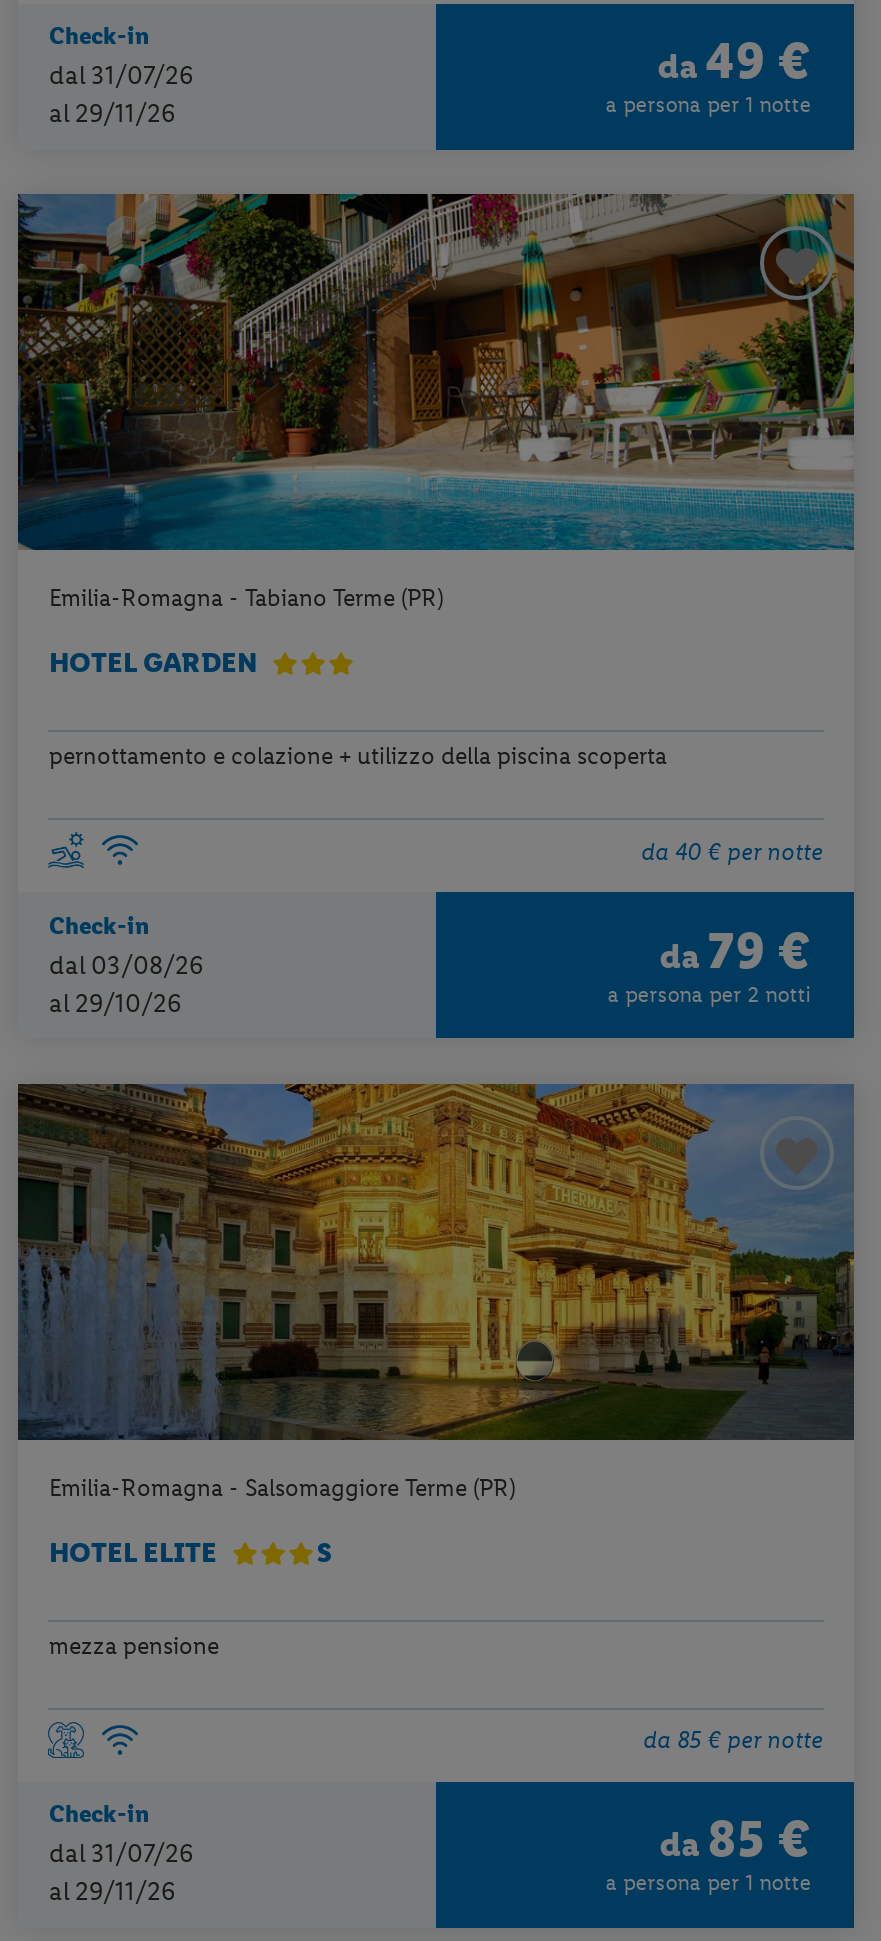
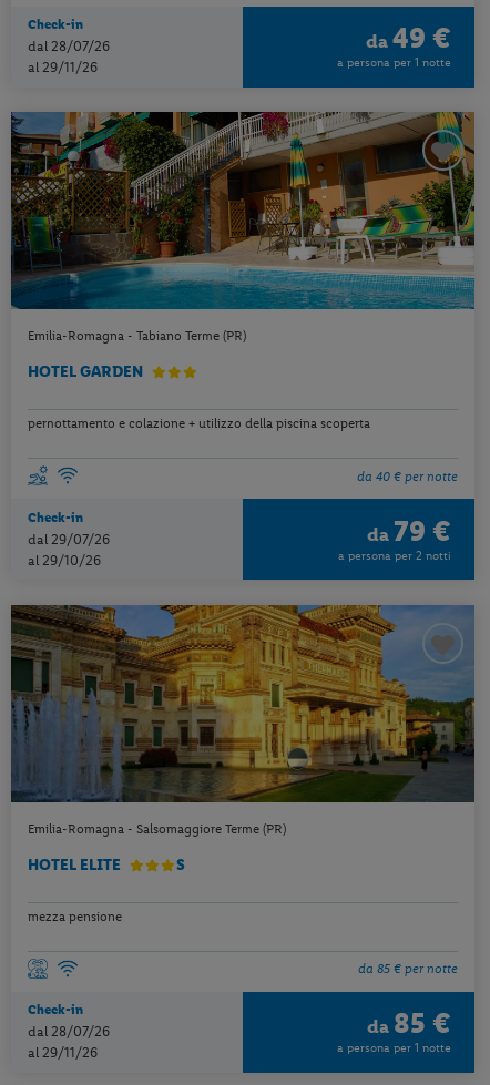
- dal 31/07/26
+ dal 28/07/26

- dal 03/08/26
+ dal 29/07/26

- dal 31/07/26
+ dal 28/07/26
